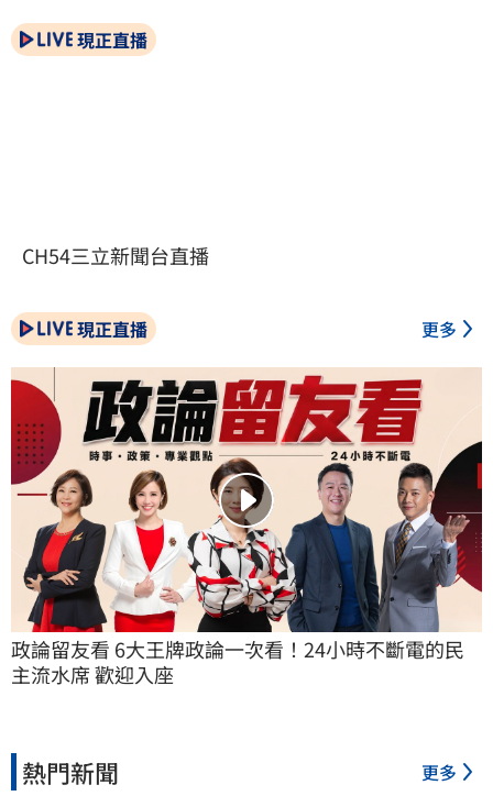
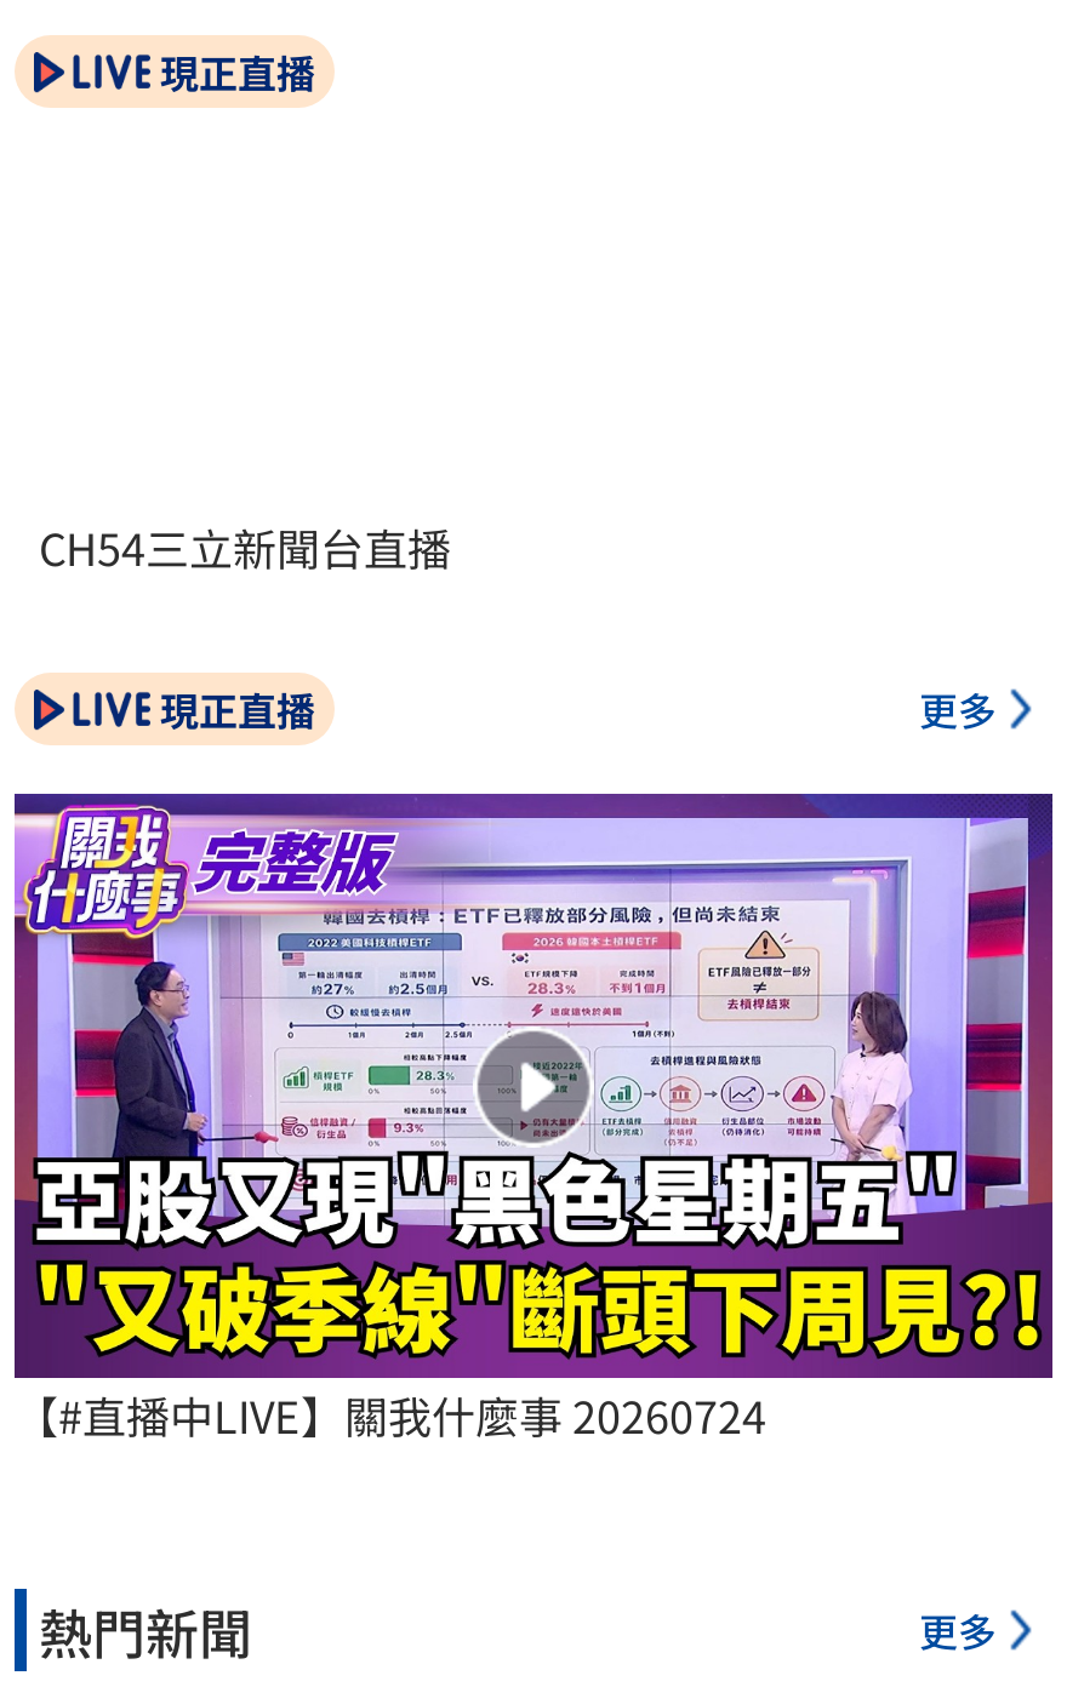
- [image]
- 政論留友看 6大王牌政論一次看！24小時不斷電的民
- 主流水席 歡迎入座
+ [image]
+ 【#直播中LIVE】關我什麼事 20260724
